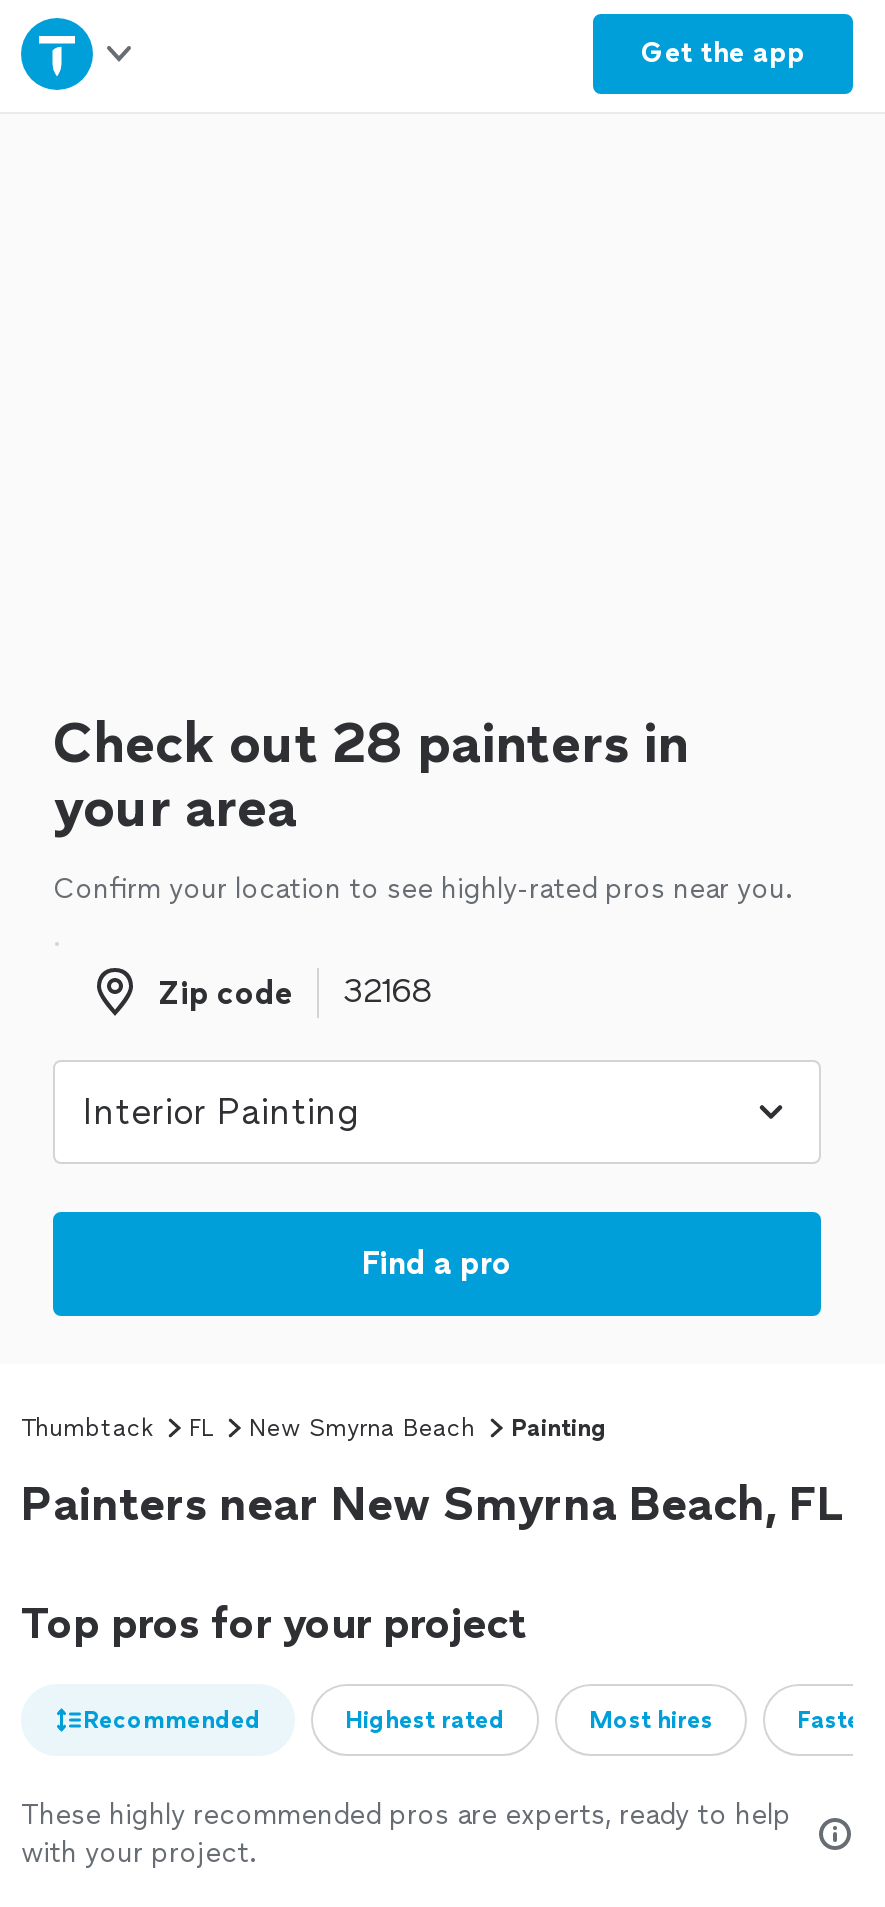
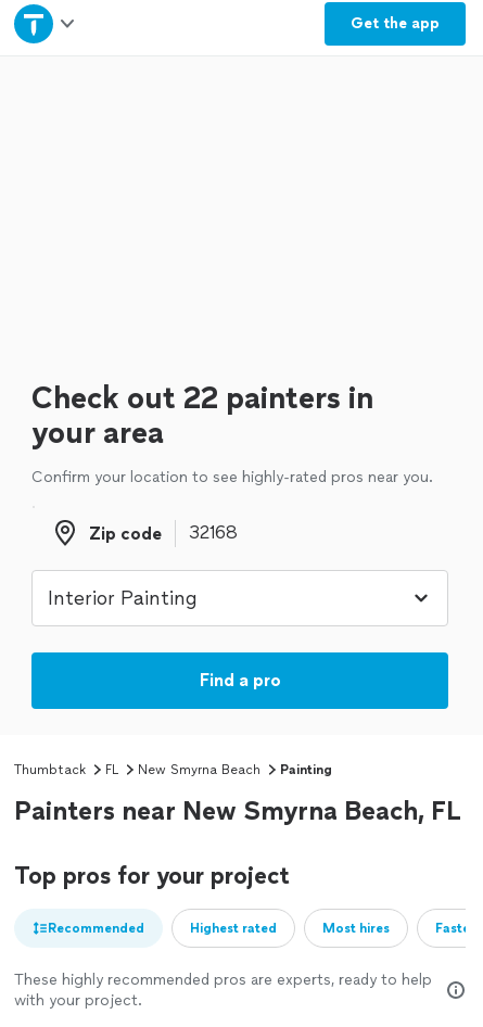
- Check out 28 painters in
+ Check out 22 painters in
